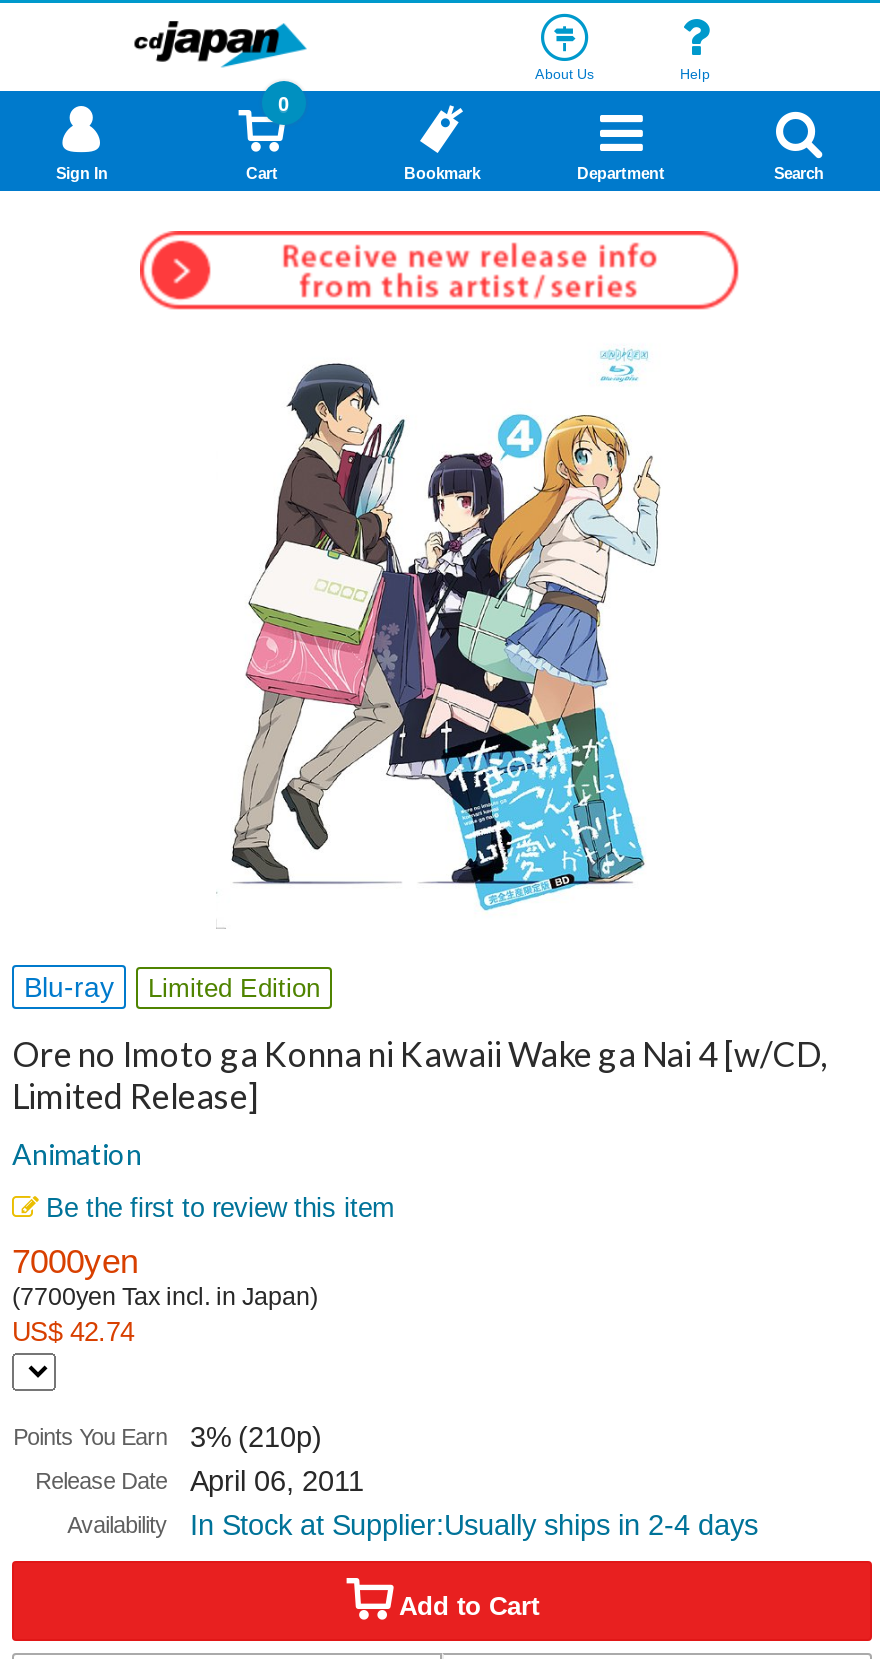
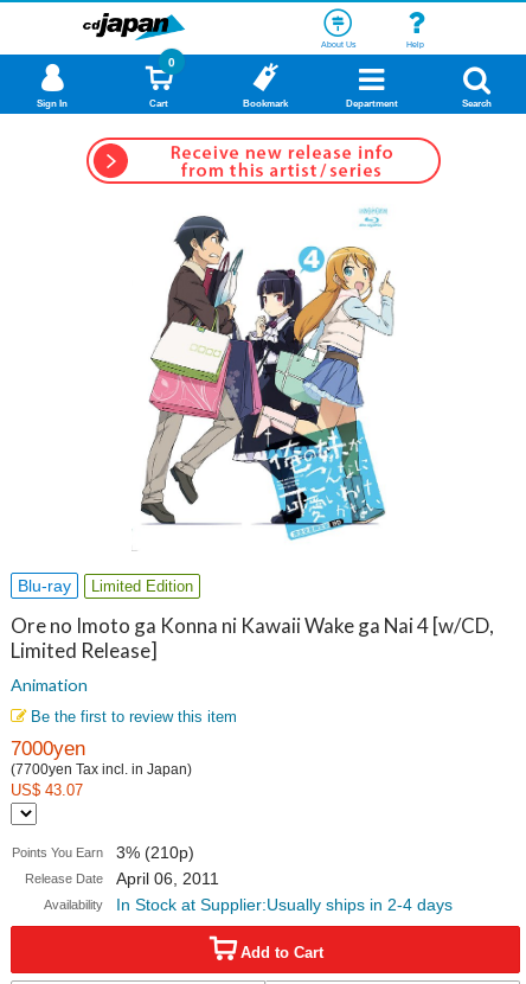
- US$ 42.74
+ US$ 43.07
